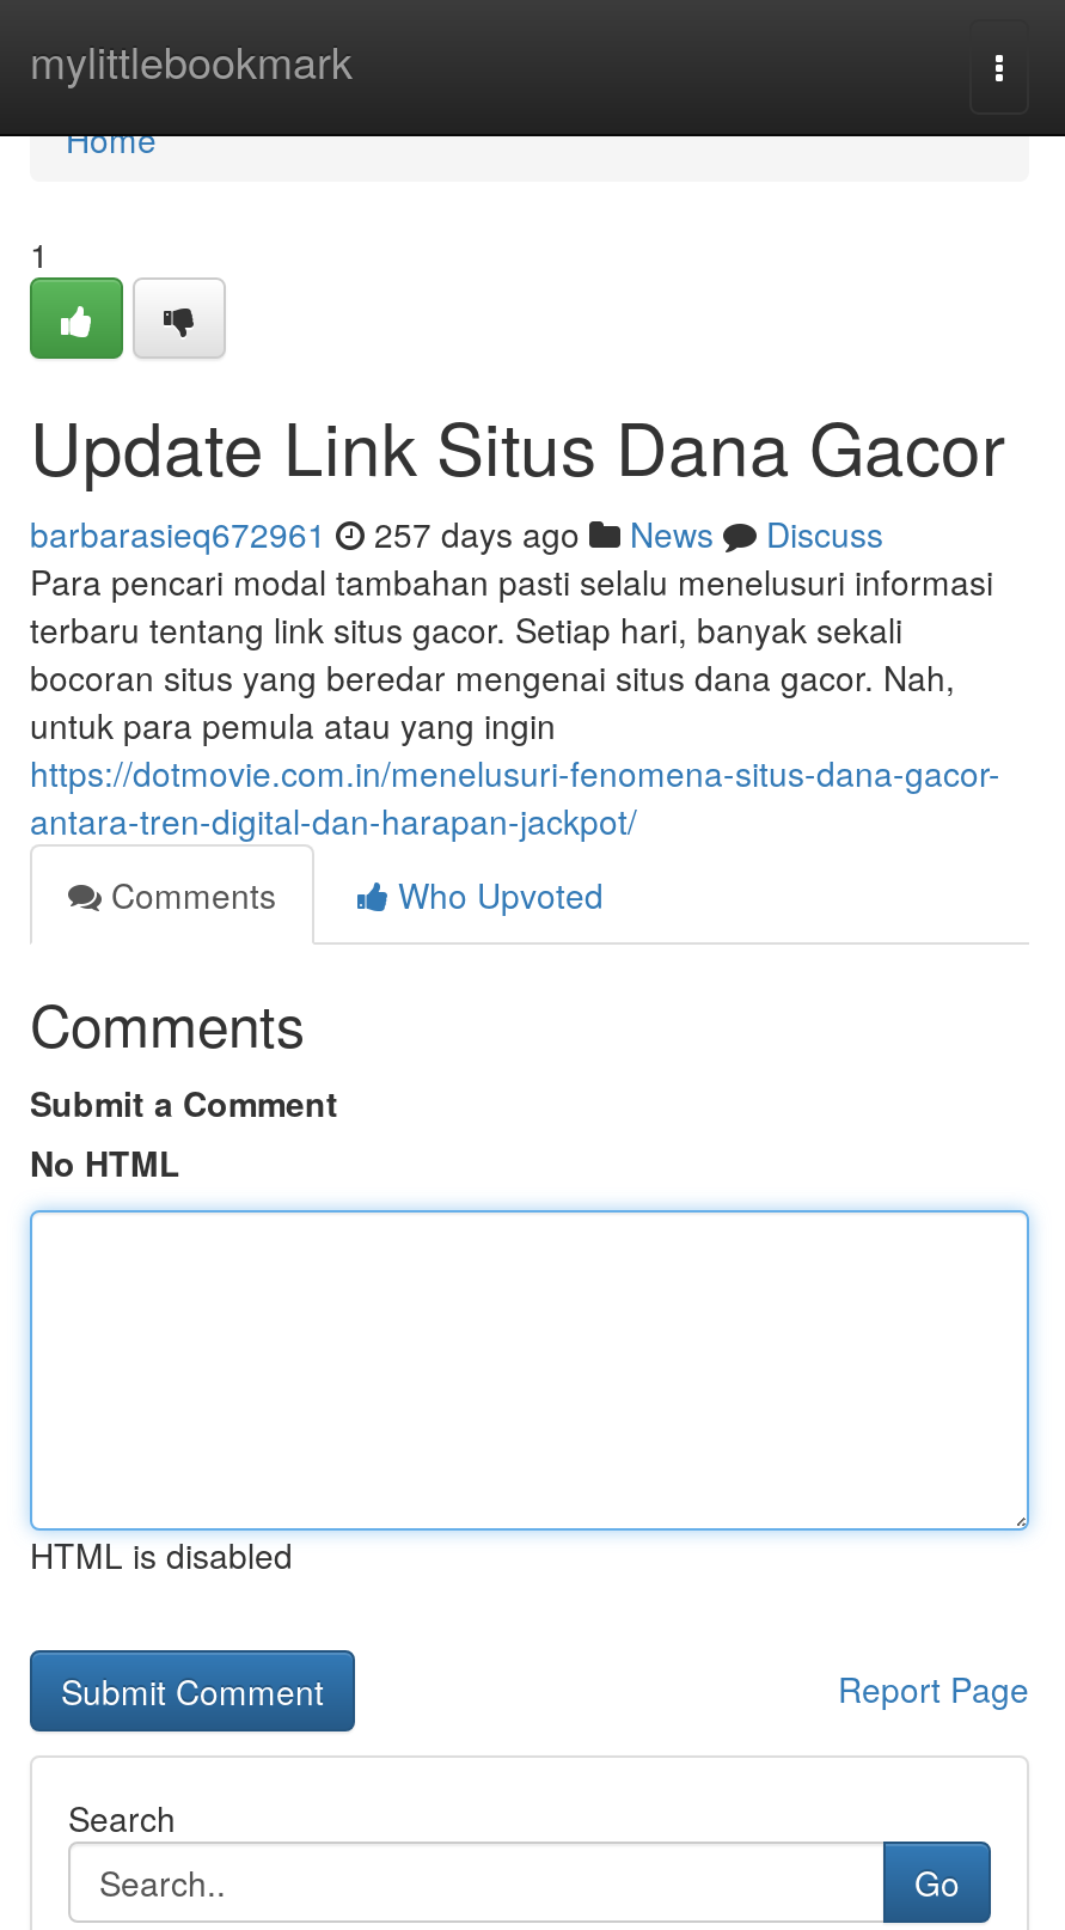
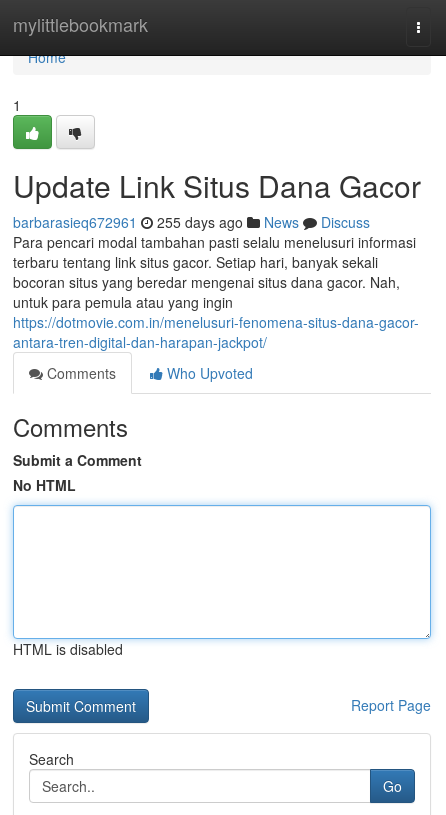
- barbarasieq672961 257 days ago News Discuss
+ barbarasieq672961 255 days ago News Discuss
